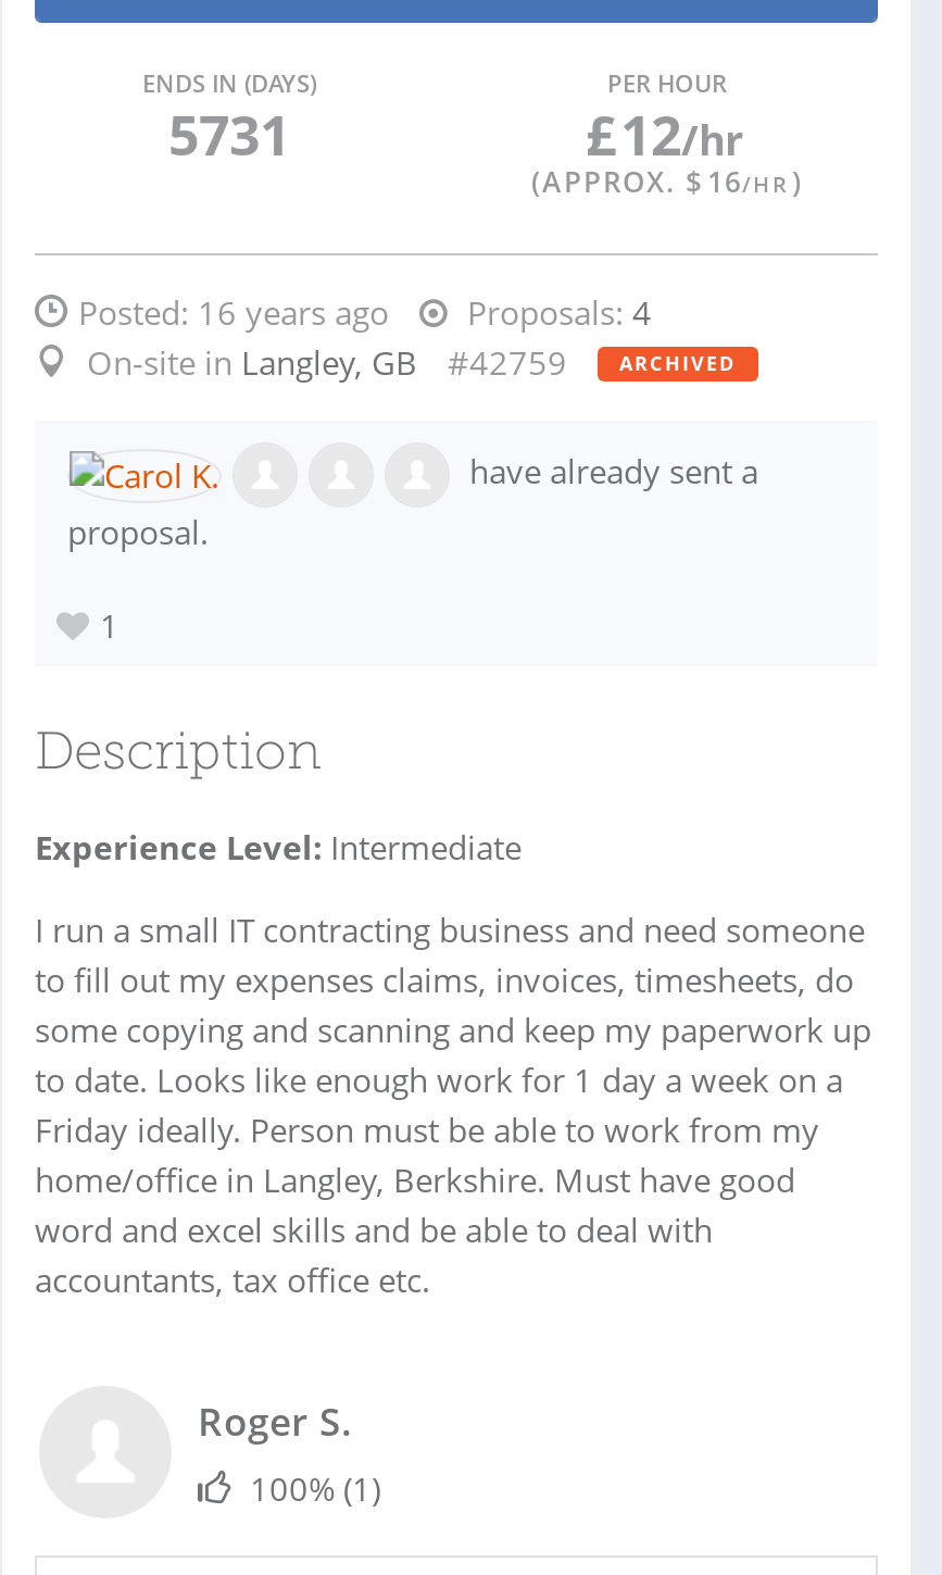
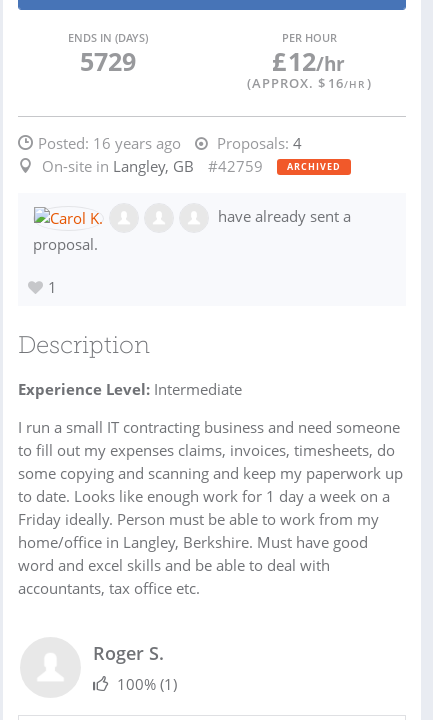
- 5731
+ 5729
